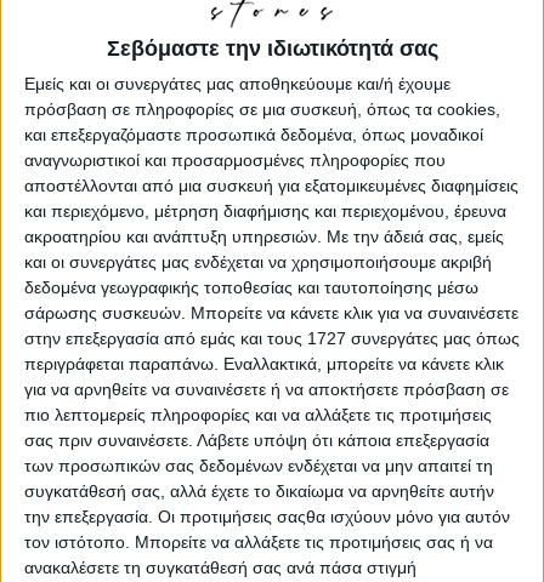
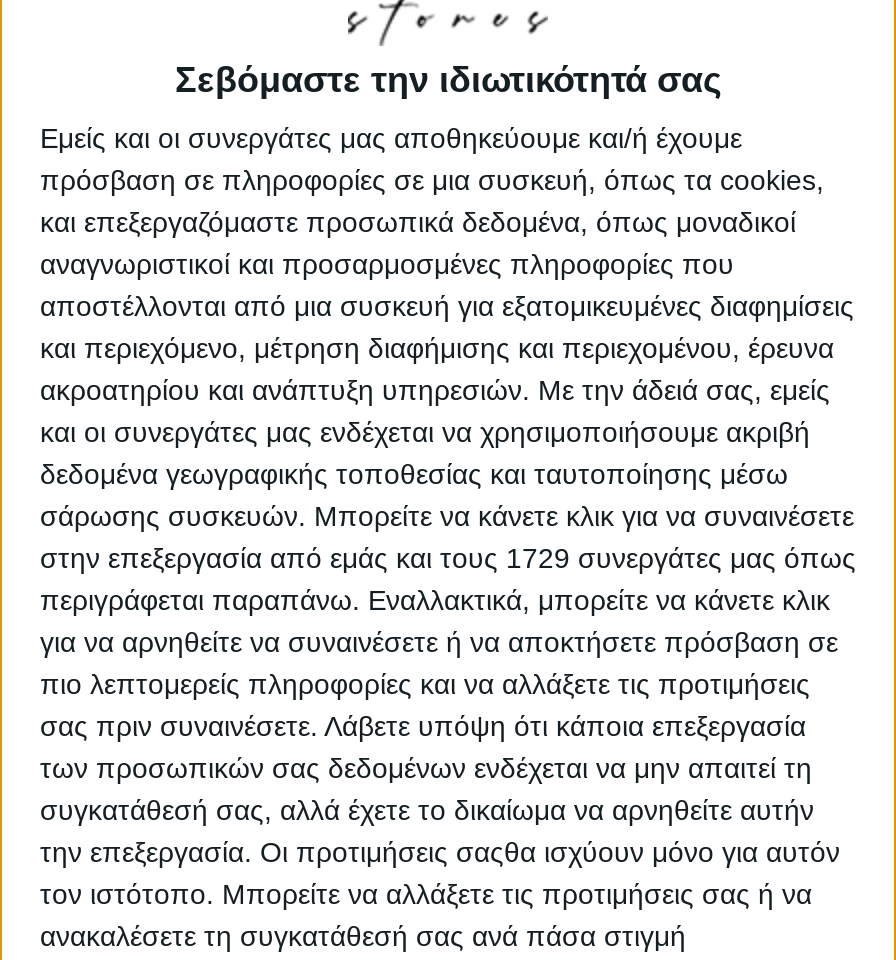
- στην επεξεργασία από εμάς και τους 1727 συνεργάτες μας όπως
+ στην επεξεργασία από εμάς και τους 1729 συνεργάτες μας όπως
